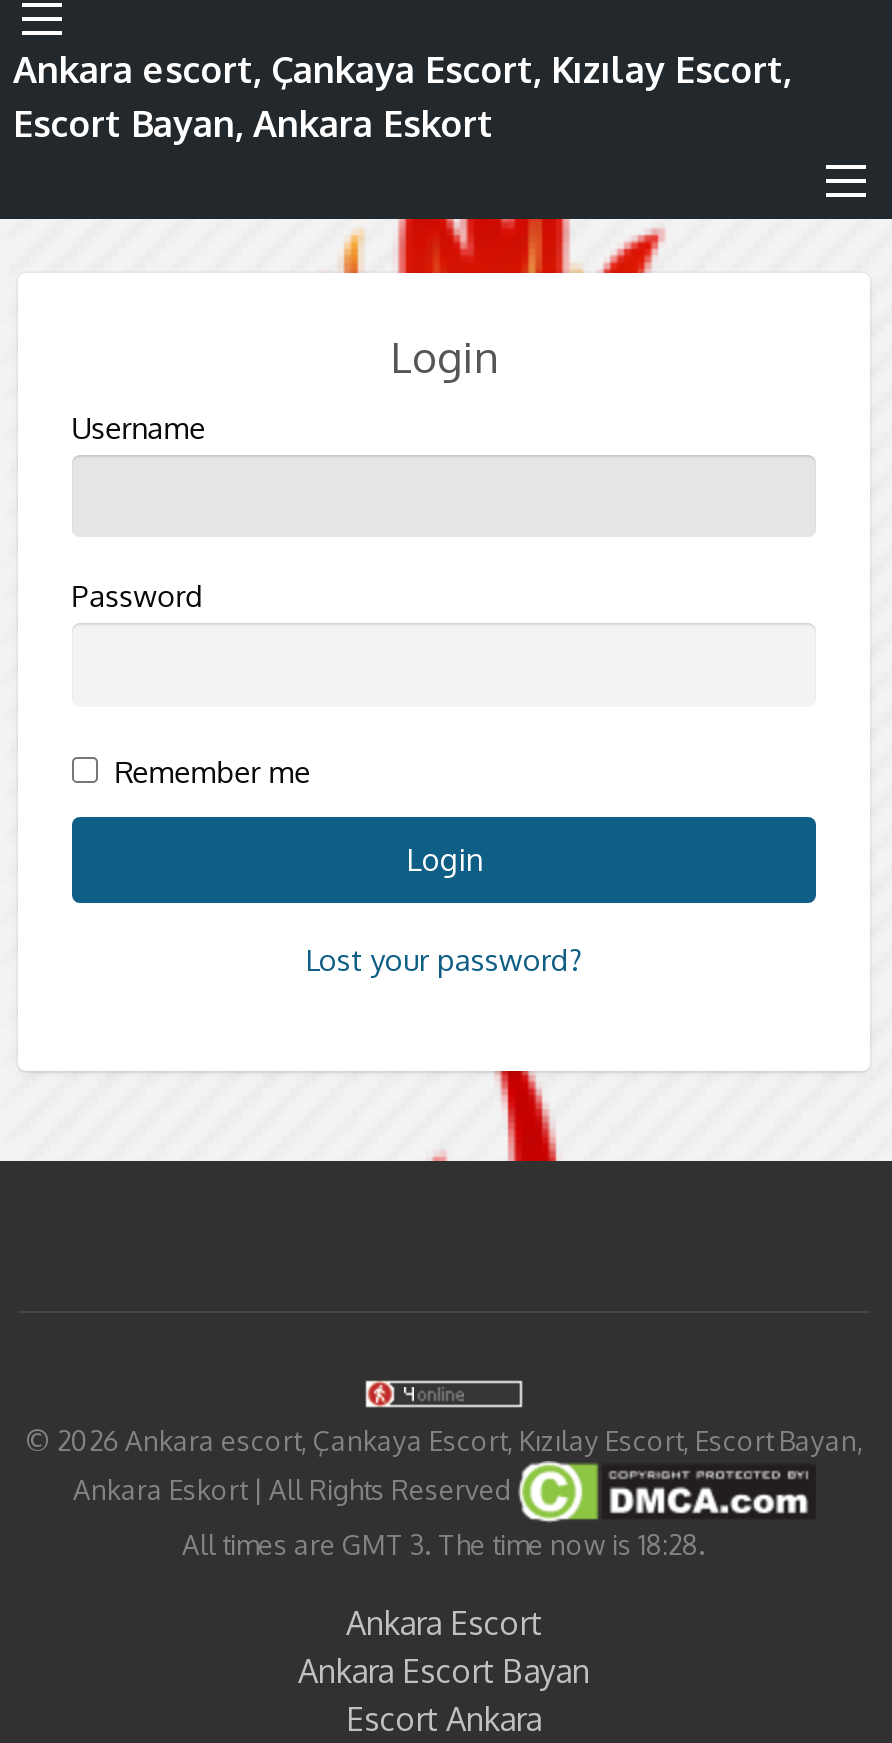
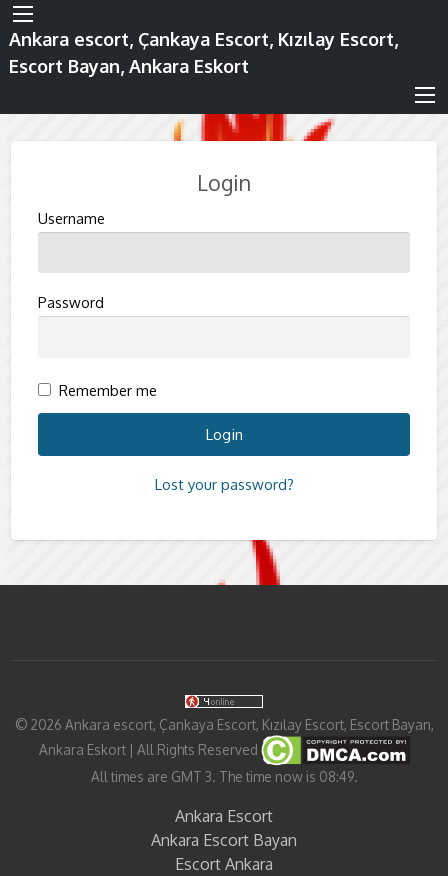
- All times are GMT 3. The time now is 18:28.
+ All times are GMT 3. The time now is 08:49.
